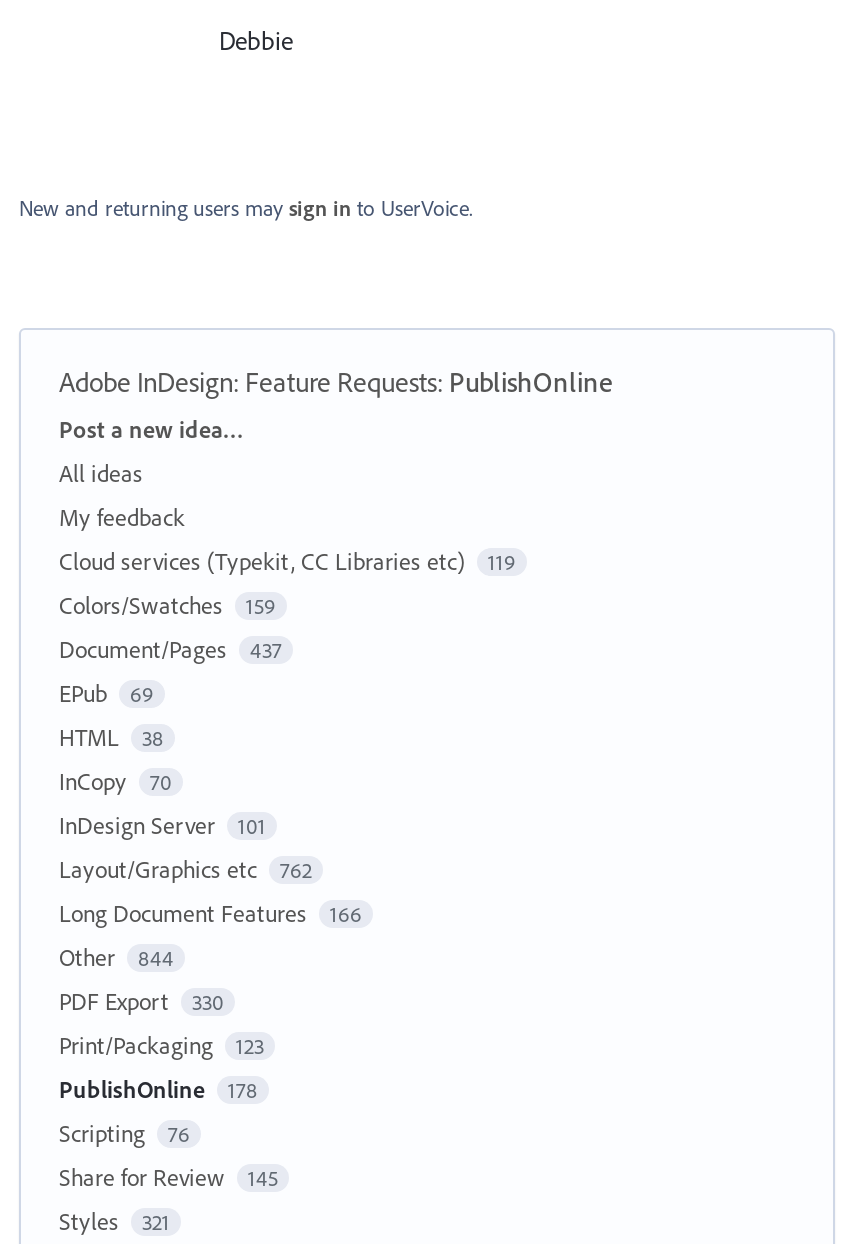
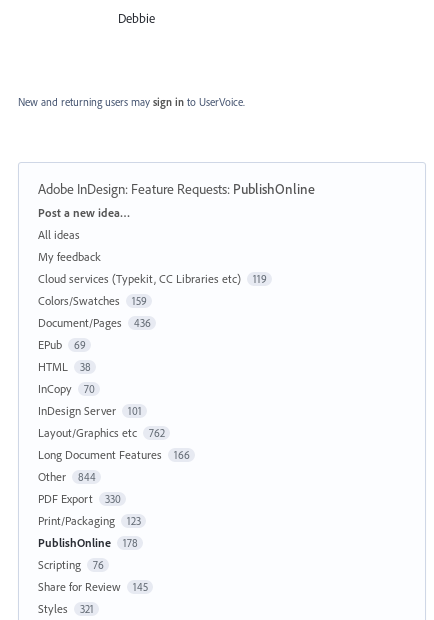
- Document/Pages 437
+ Document/Pages 436
